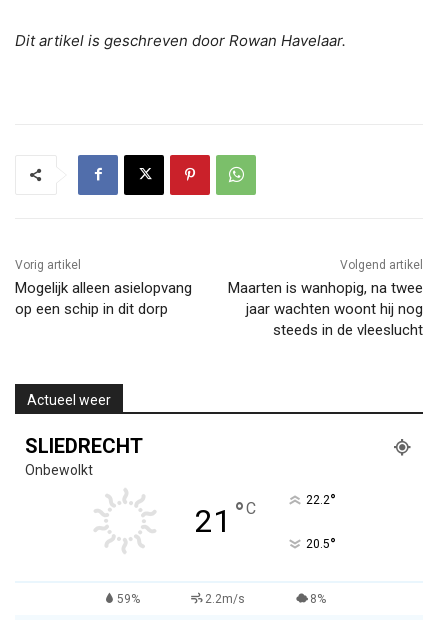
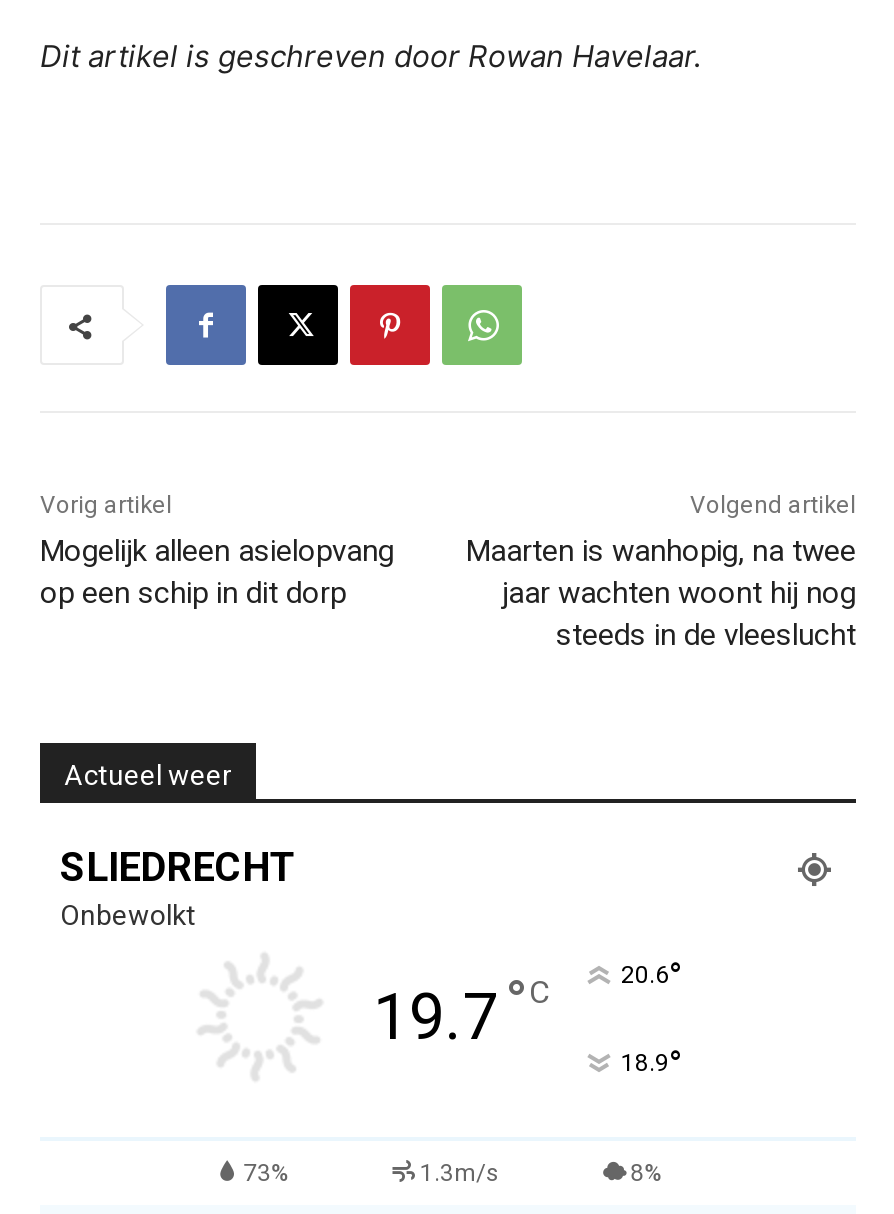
- 21 °C
- 22.2°
+ 19.7 °C
+ 20.6°

- 20.5°
+ 18.9°

- 59%
- 2.2m/s
+ 73%
+ 1.3m/s
